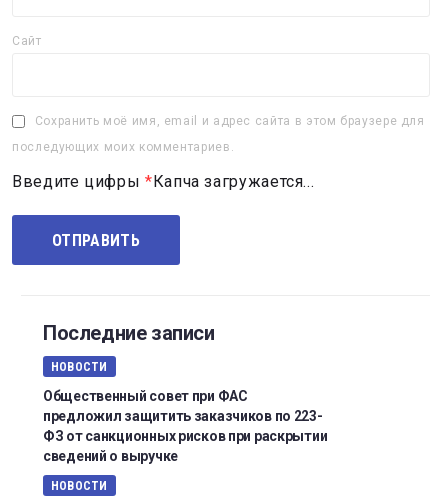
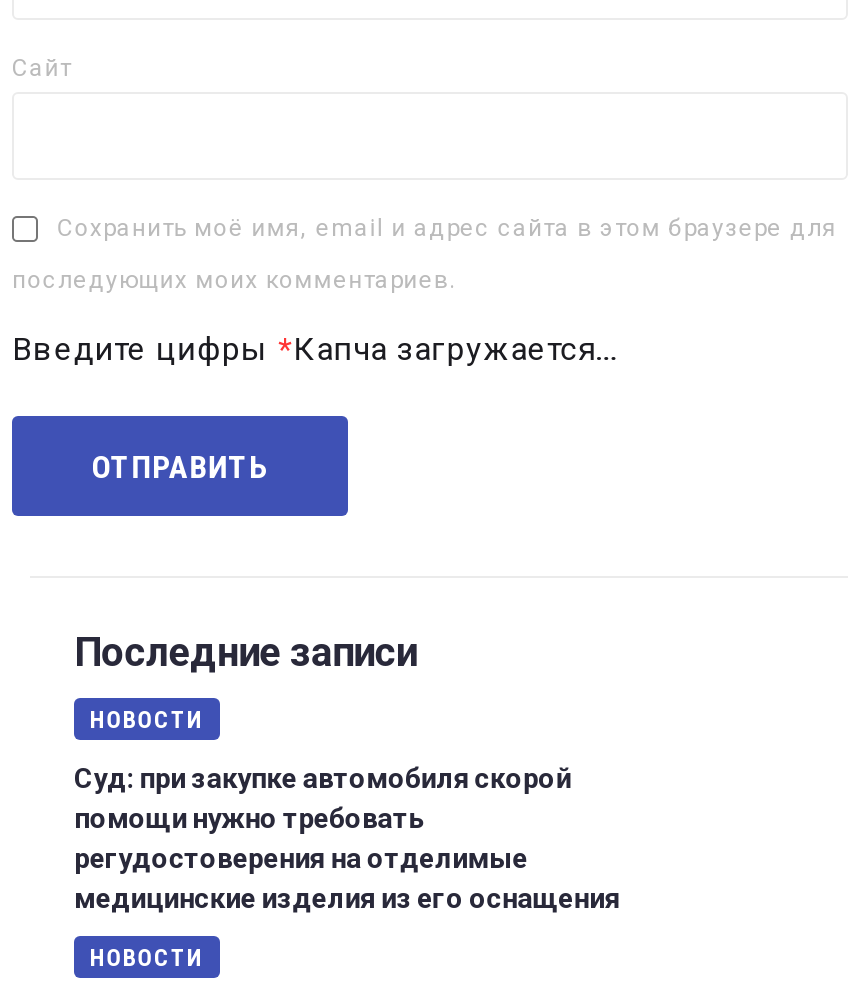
- Общественный совет при ФАС
- предложил защитить заказчиков по 223-
- ФЗ от санкционных рисков при раскрытии
- сведений о выручке
+ Суд: при закупке автомобиля скорой
+ помощи нужно требовать
+ регудостоверения на отделимые
+ медицинские изделия из его оснащения
